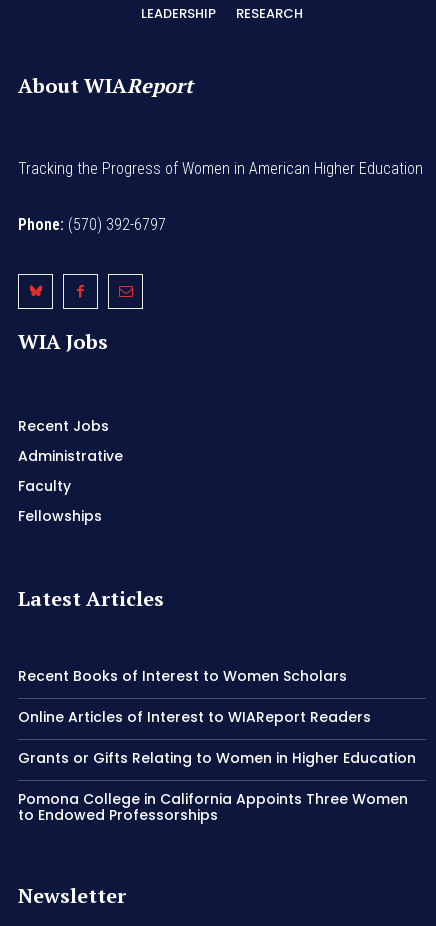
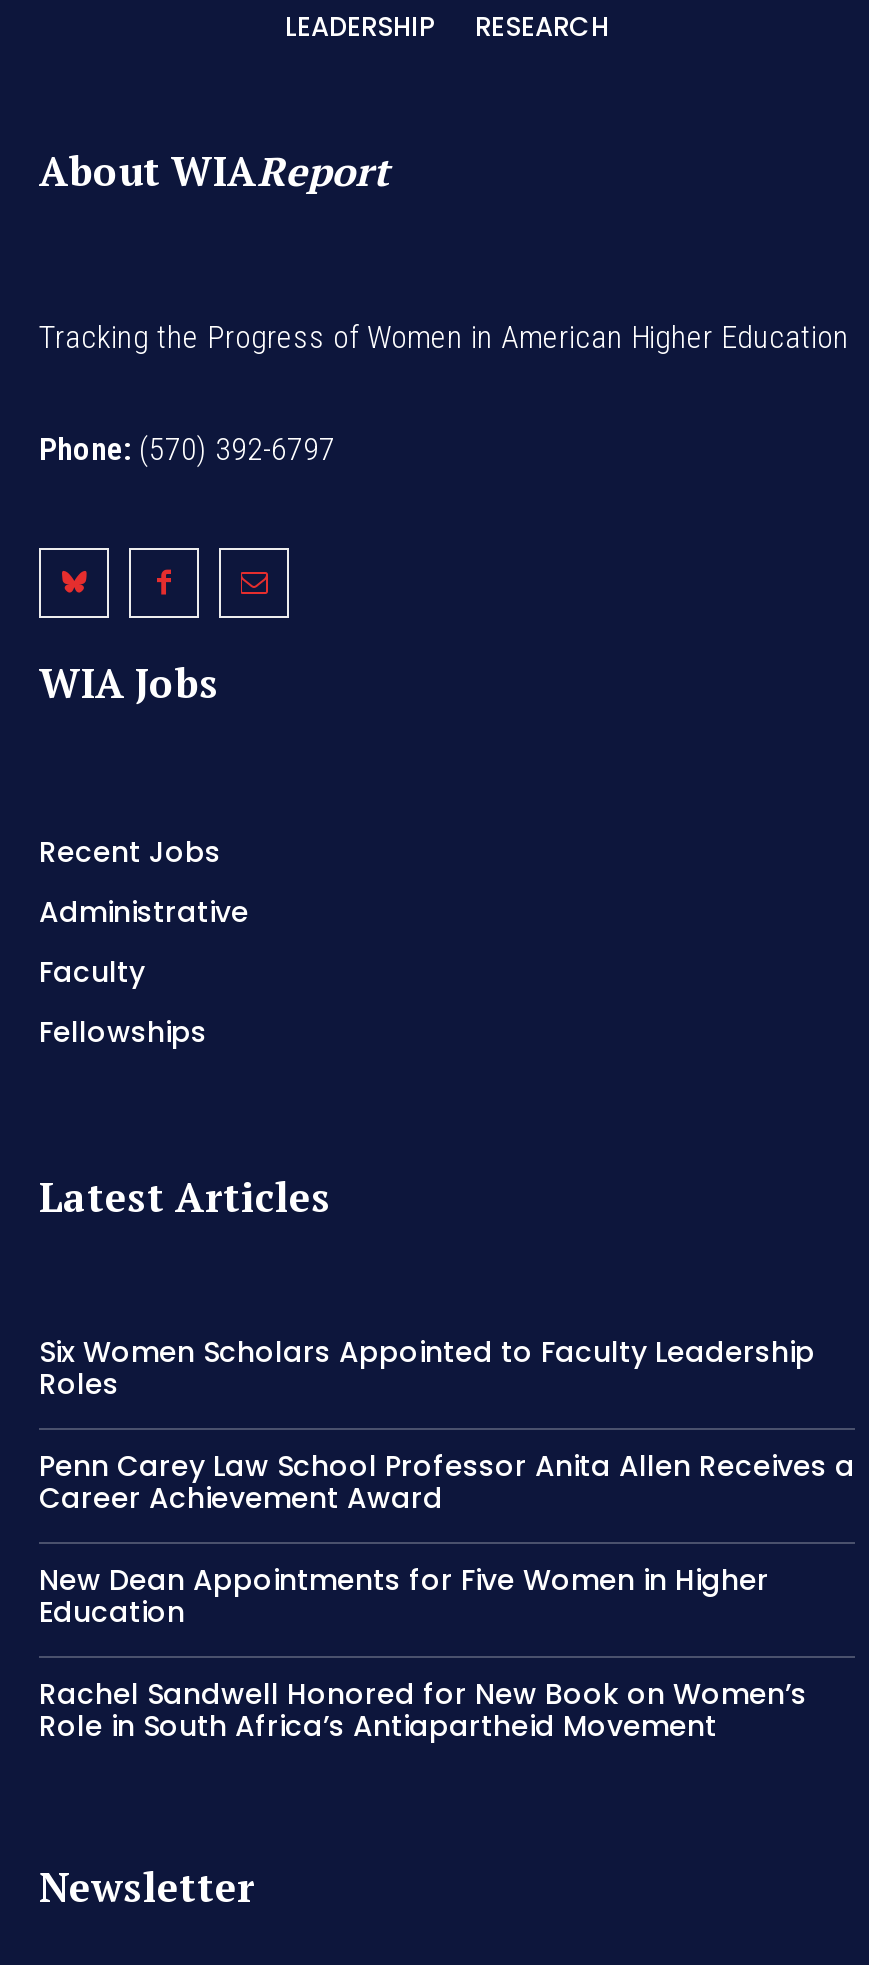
- Recent Books of Interest to Women Scholars
+ Six Women Scholars Appointed to Faculty Leadership
+ Roles

- Online Articles of Interest to WIAReport Readers
+ Penn Carey Law School Professor Anita Allen Receives a
+ Career Achievement Award

- Grants or Gifts Relating to Women in Higher Education
+ New Dean Appointments for Five Women in Higher
+ Education

- Pomona College in California Appoints Three Women
- to Endowed Professorships
+ Rachel Sandwell Honored for New Book on Women’s
+ Role in South Africa’s Antiapartheid Movement
